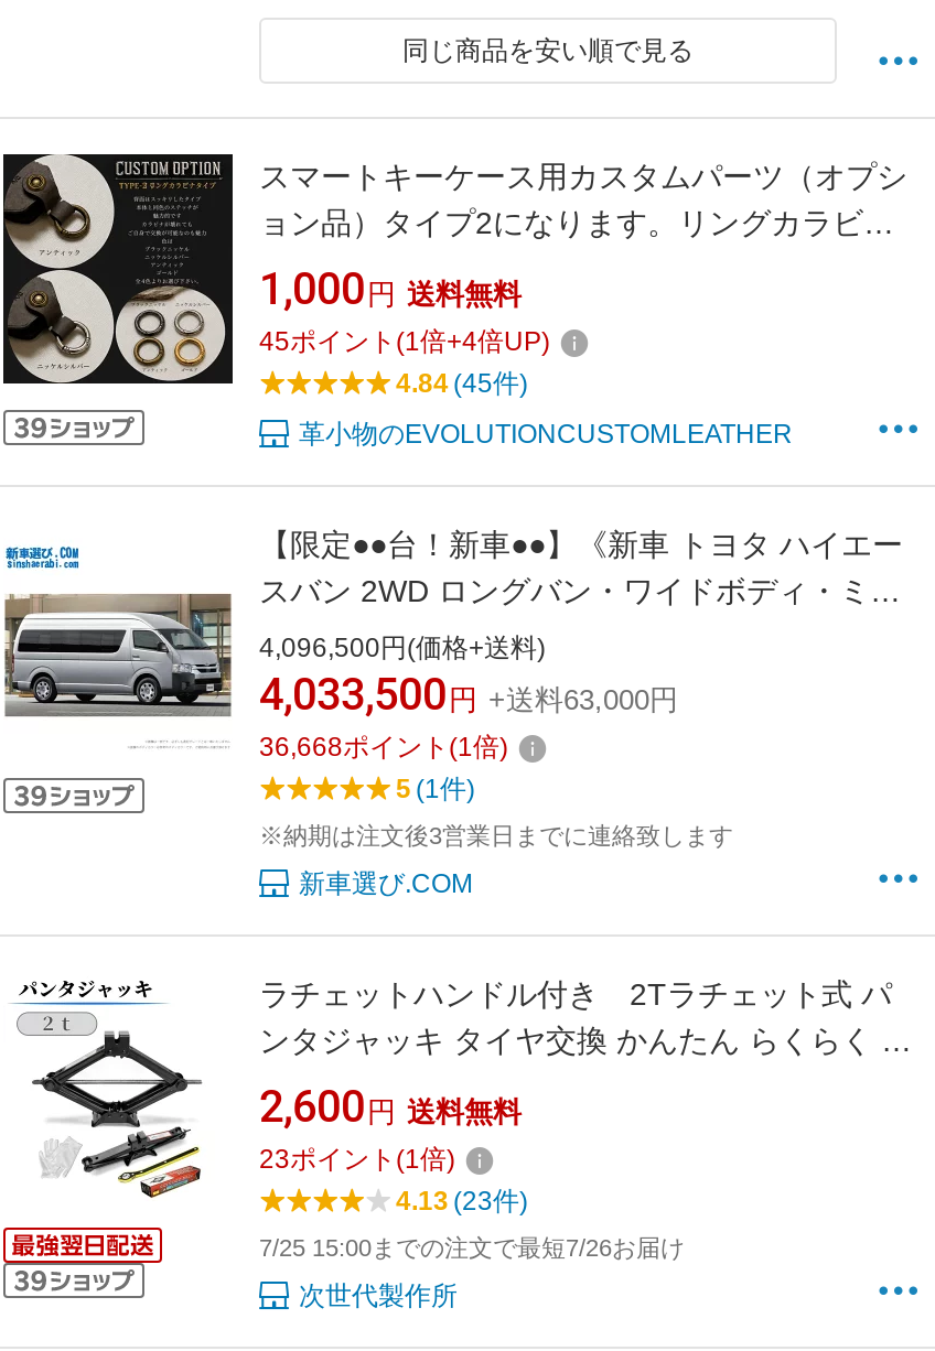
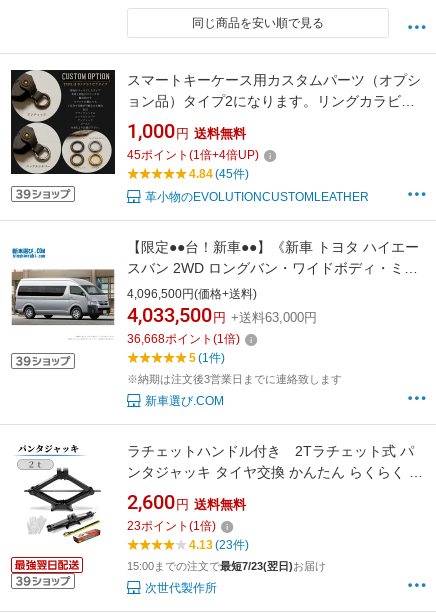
- 7/25 15:00までの注文で最短7/26お届け
+ 15:00までの注文で最短7/23(翌日)お届け
